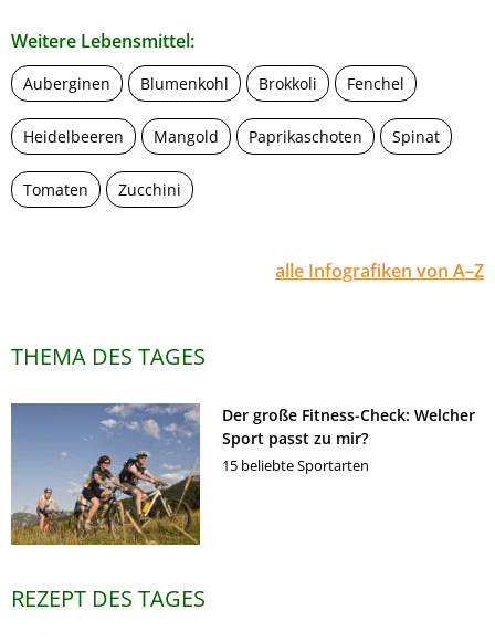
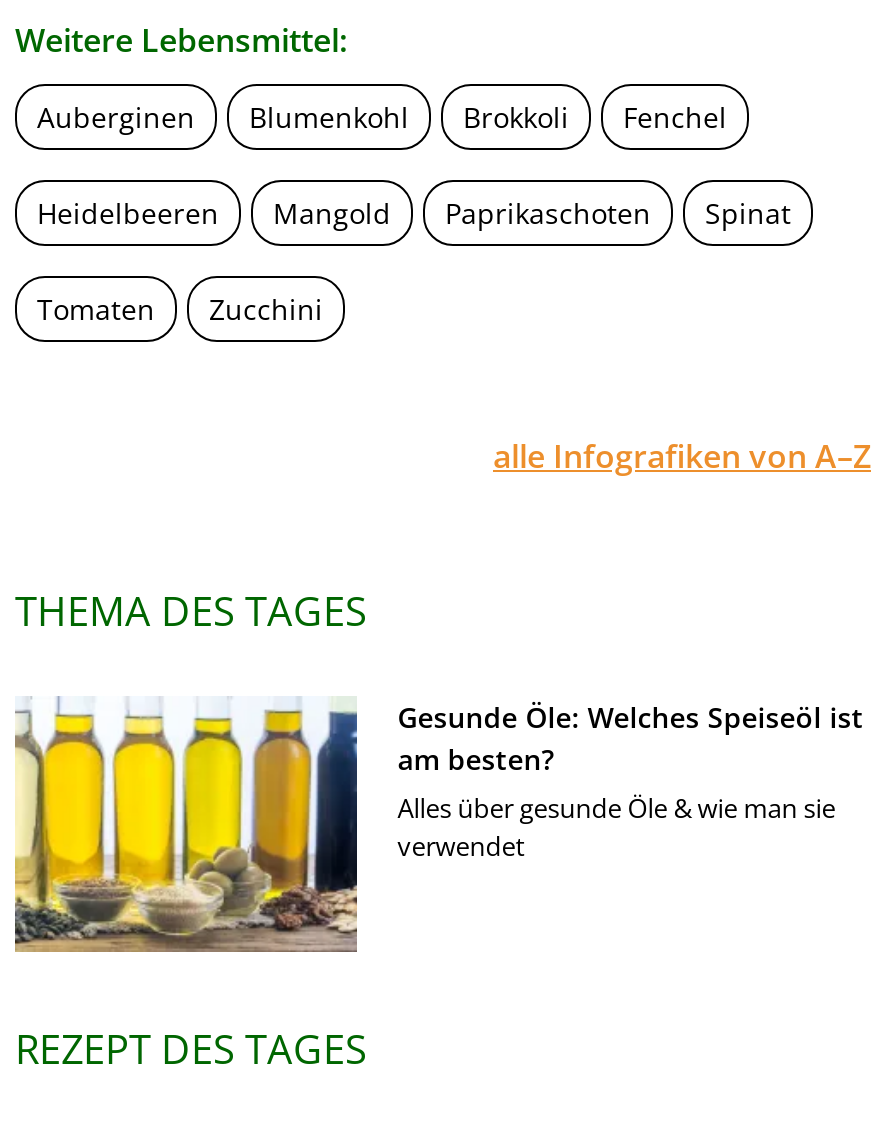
- [image]
- Der große Fitness-Check: Welcher
- Sport passt zu mir?
- 15 beliebte Sportarten
+ [image]
+ Gesunde Öle: Welches Speiseöl ist
+ am besten?
+ Alles über gesunde Öle & wie man sie
+ verwendet
